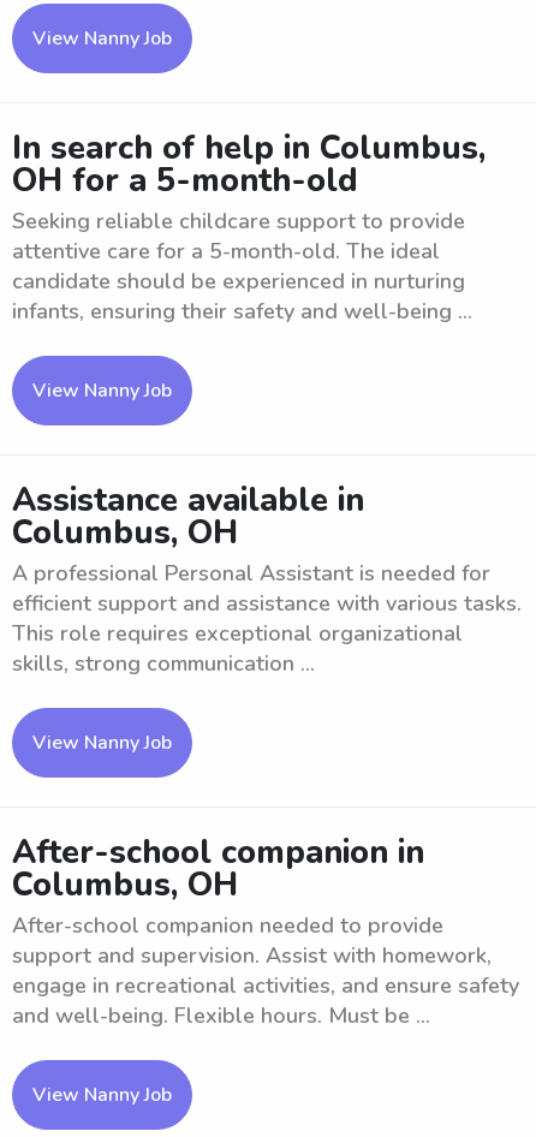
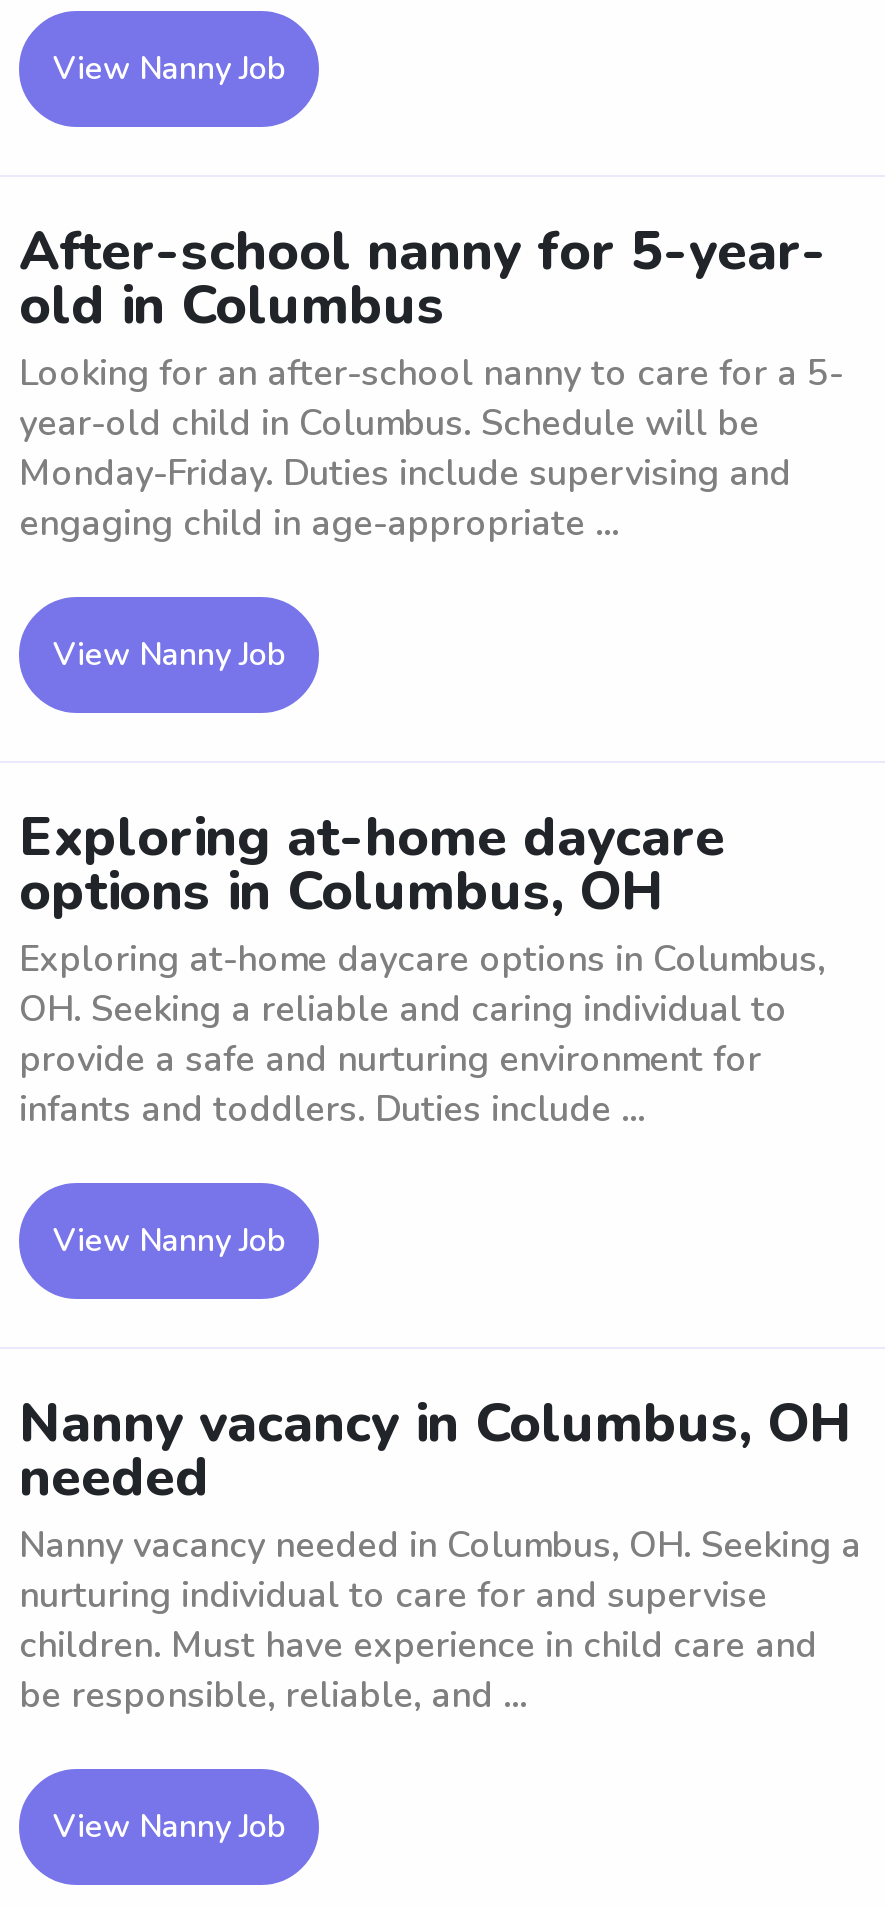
- In search of help in Columbus,
- OH for a 5-month-old
- Seeking reliable childcare support to provide
- attentive care for a 5-month-old. The ideal
- candidate should be experienced in nurturing
- infants, ensuring their safety and well-being ...
+ After-school nanny for 5-year-
+ old in Columbus
+ Looking for an after-school nanny to care for a 5-
+ year-old child in Columbus. Schedule will be
+ Monday-Friday. Duties include supervising and
+ engaging child in age-appropriate ...

- Assistance available in
- Columbus, OH
- A professional Personal Assistant is needed for
- efficient support and assistance with various tasks.
- This role requires exceptional organizational
- skills, strong communication ...
+ Exploring at-home daycare
+ options in Columbus, OH
+ Exploring at-home daycare options in Columbus,
+ OH. Seeking a reliable and caring individual to
+ provide a safe and nurturing environment for
+ infants and toddlers. Duties include ...

- After-school companion in
- Columbus, OH
- After-school companion needed to provide
- support and supervision. Assist with homework,
- engage in recreational activities, and ensure safety
- and well-being. Flexible hours. Must be ...
+ Nanny vacancy in Columbus, OH
+ needed
+ Nanny vacancy needed in Columbus, OH. Seeking a
+ nurturing individual to care for and supervise
+ children. Must have experience in child care and
+ be responsible, reliable, and ...
